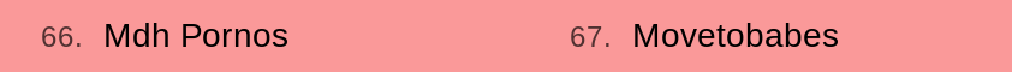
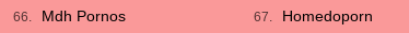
- Movetobabes
+ Homedoporn
